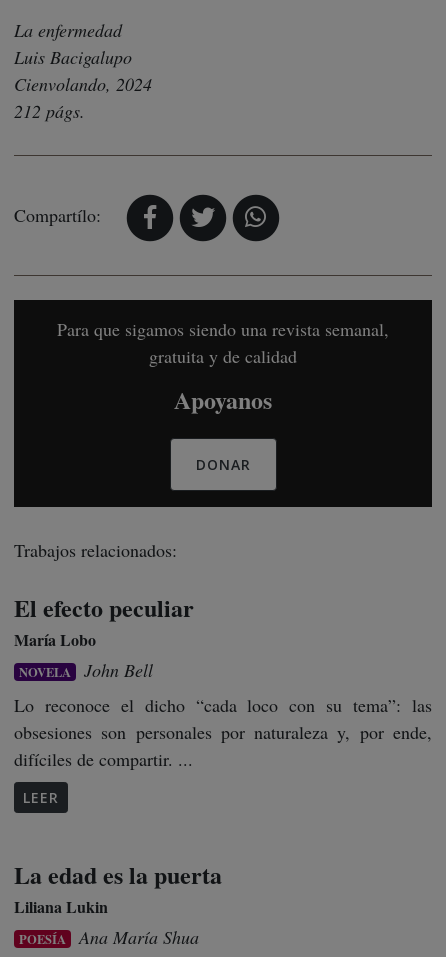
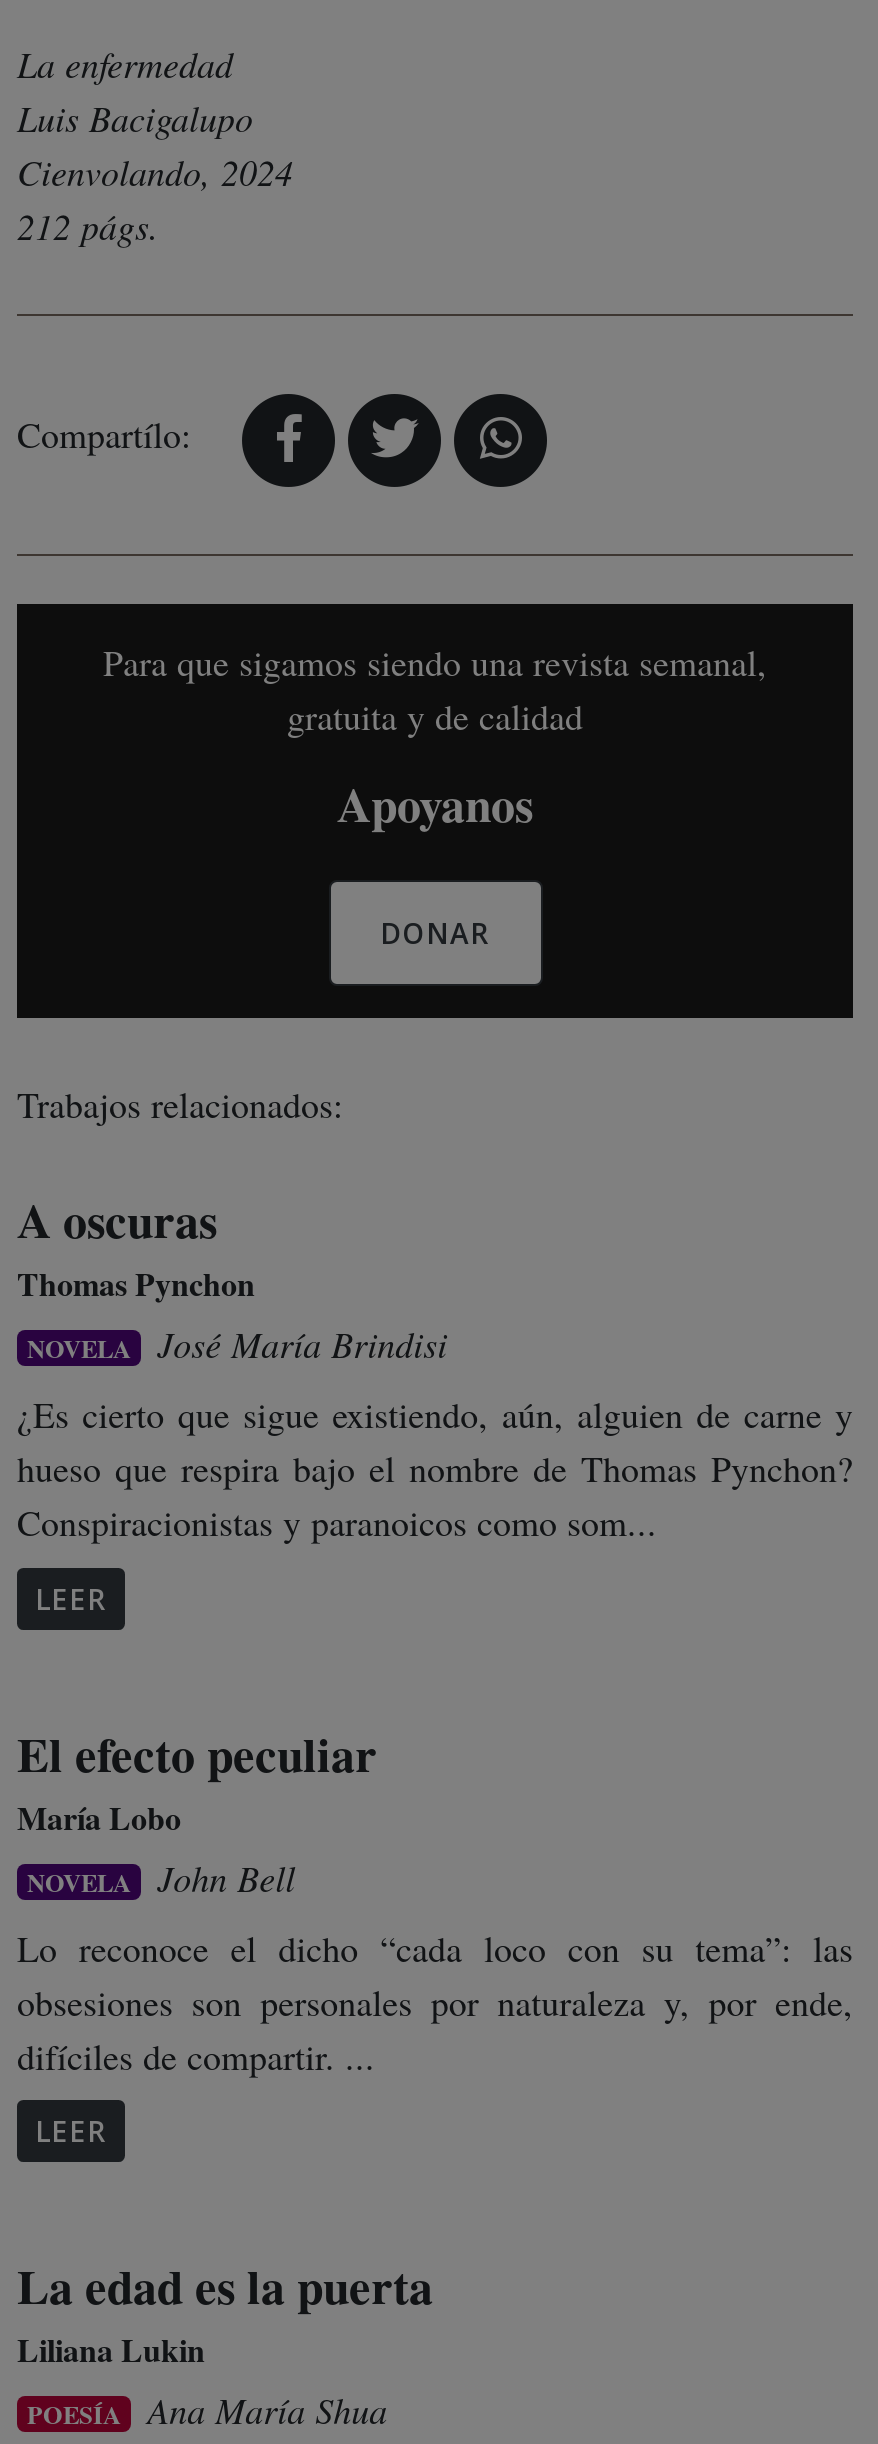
+ A oscuras
+ Thomas Pynchon
+ NOVELA
+ José María Brindisi
+ ¿Es cierto que sigue existiendo, aún, alguien de carne y
+ hueso que respira bajo el nombre de Thomas Pynchon?
+ Conspiracionistas y paranoicos como som...
+ LEER
